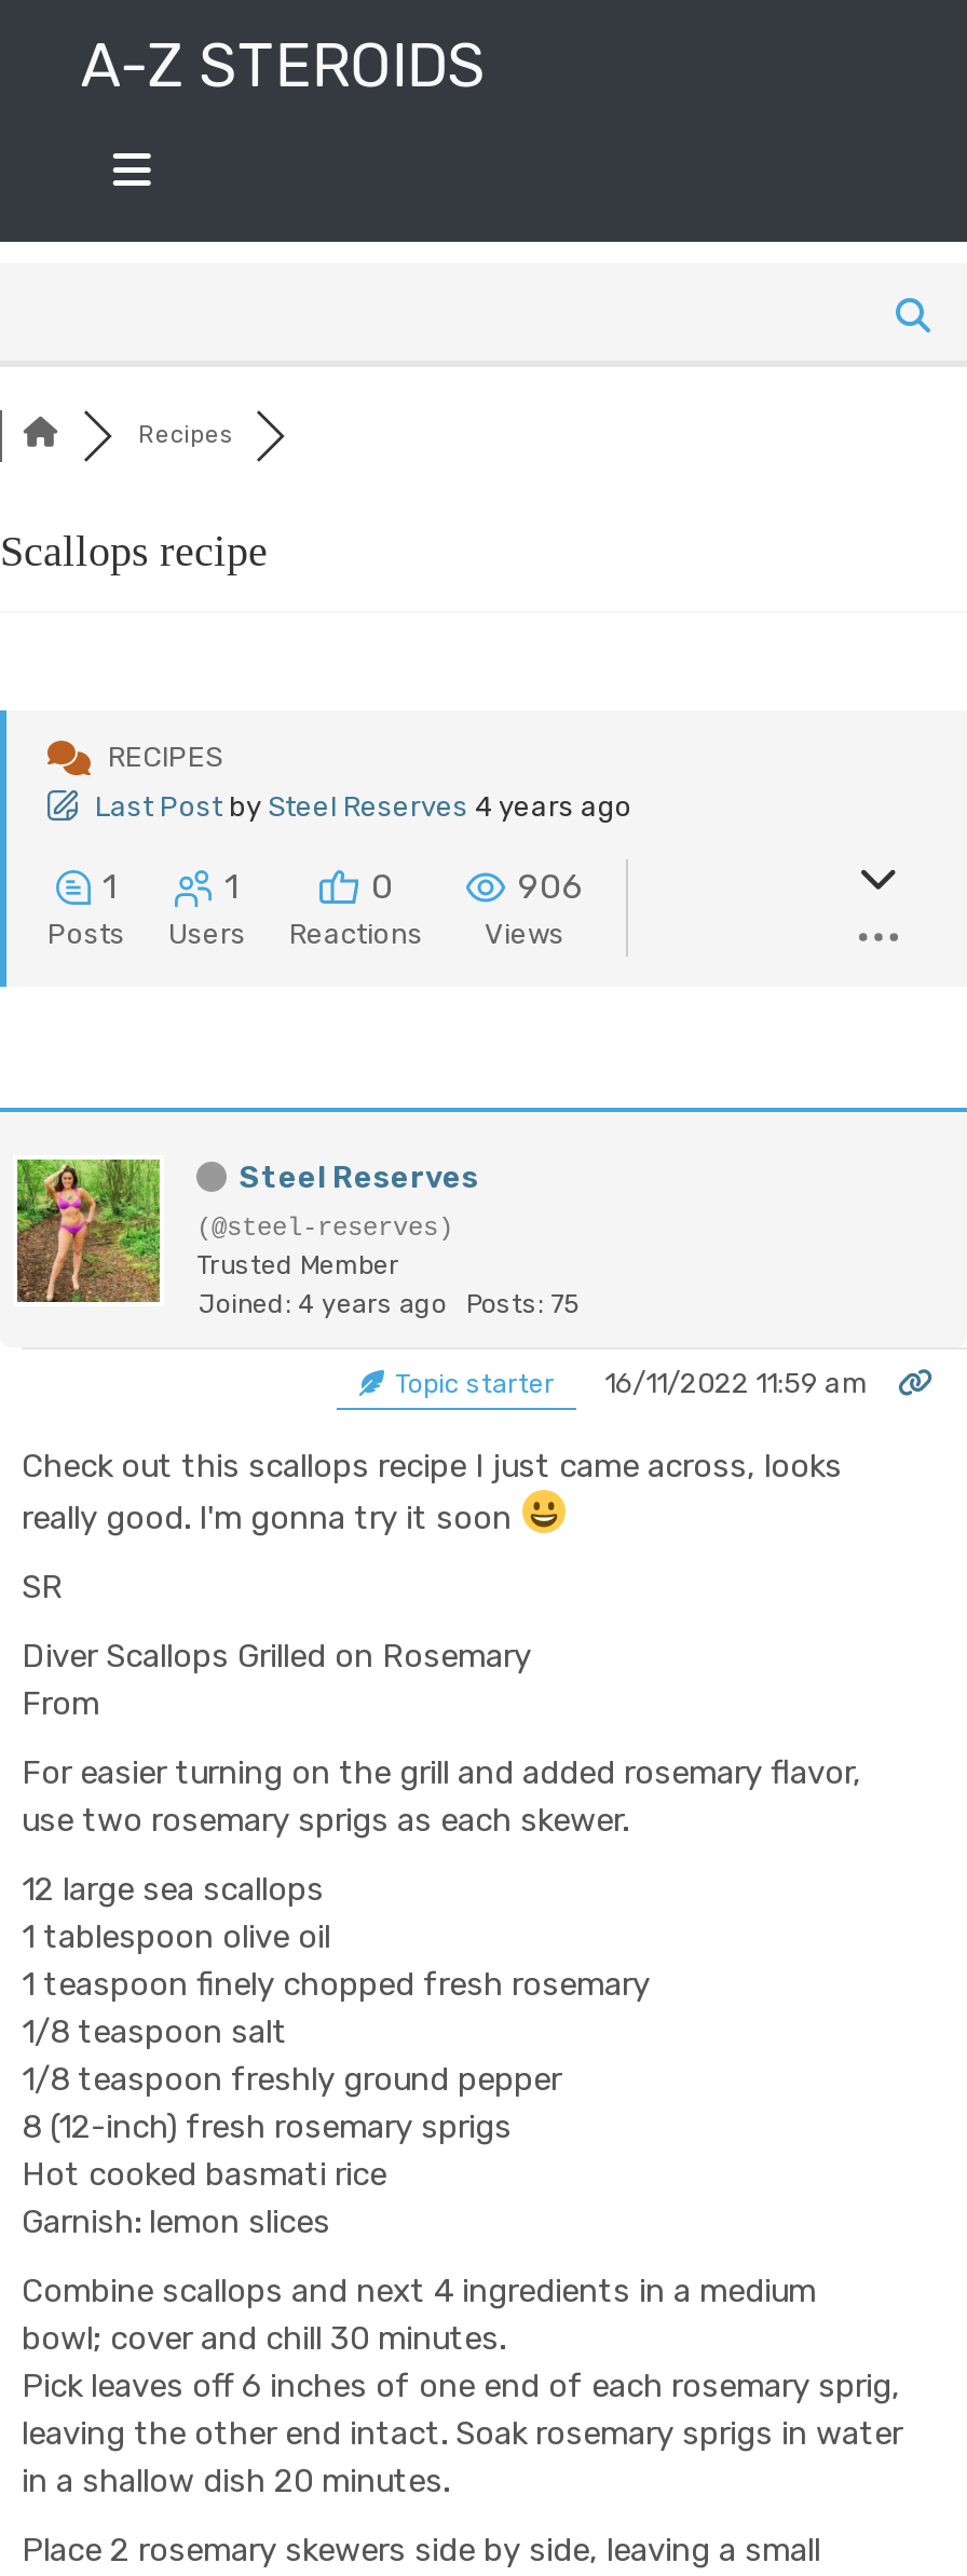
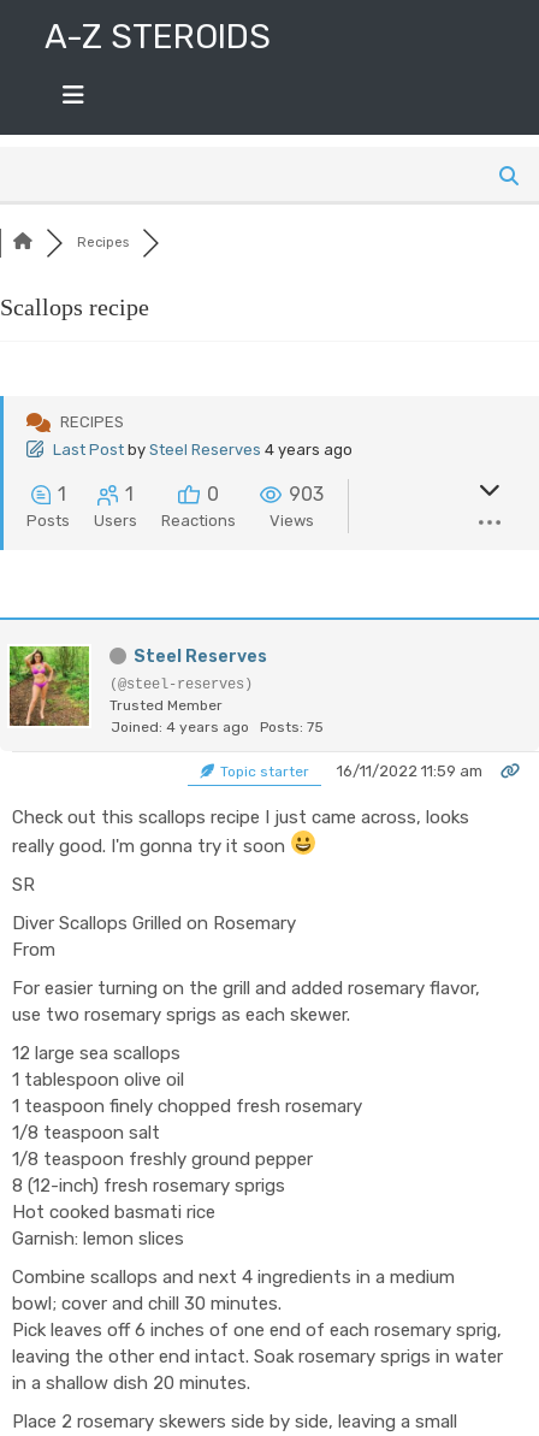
- 906
+ 903
